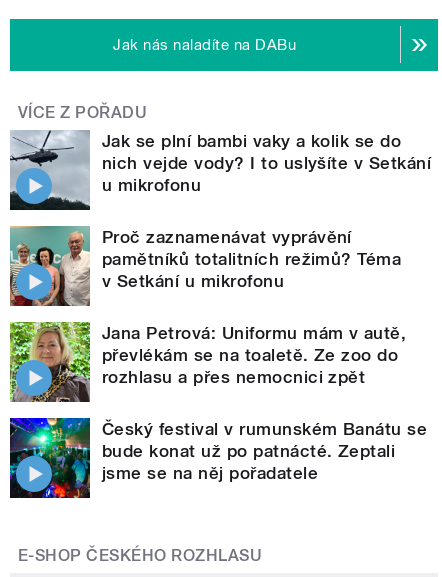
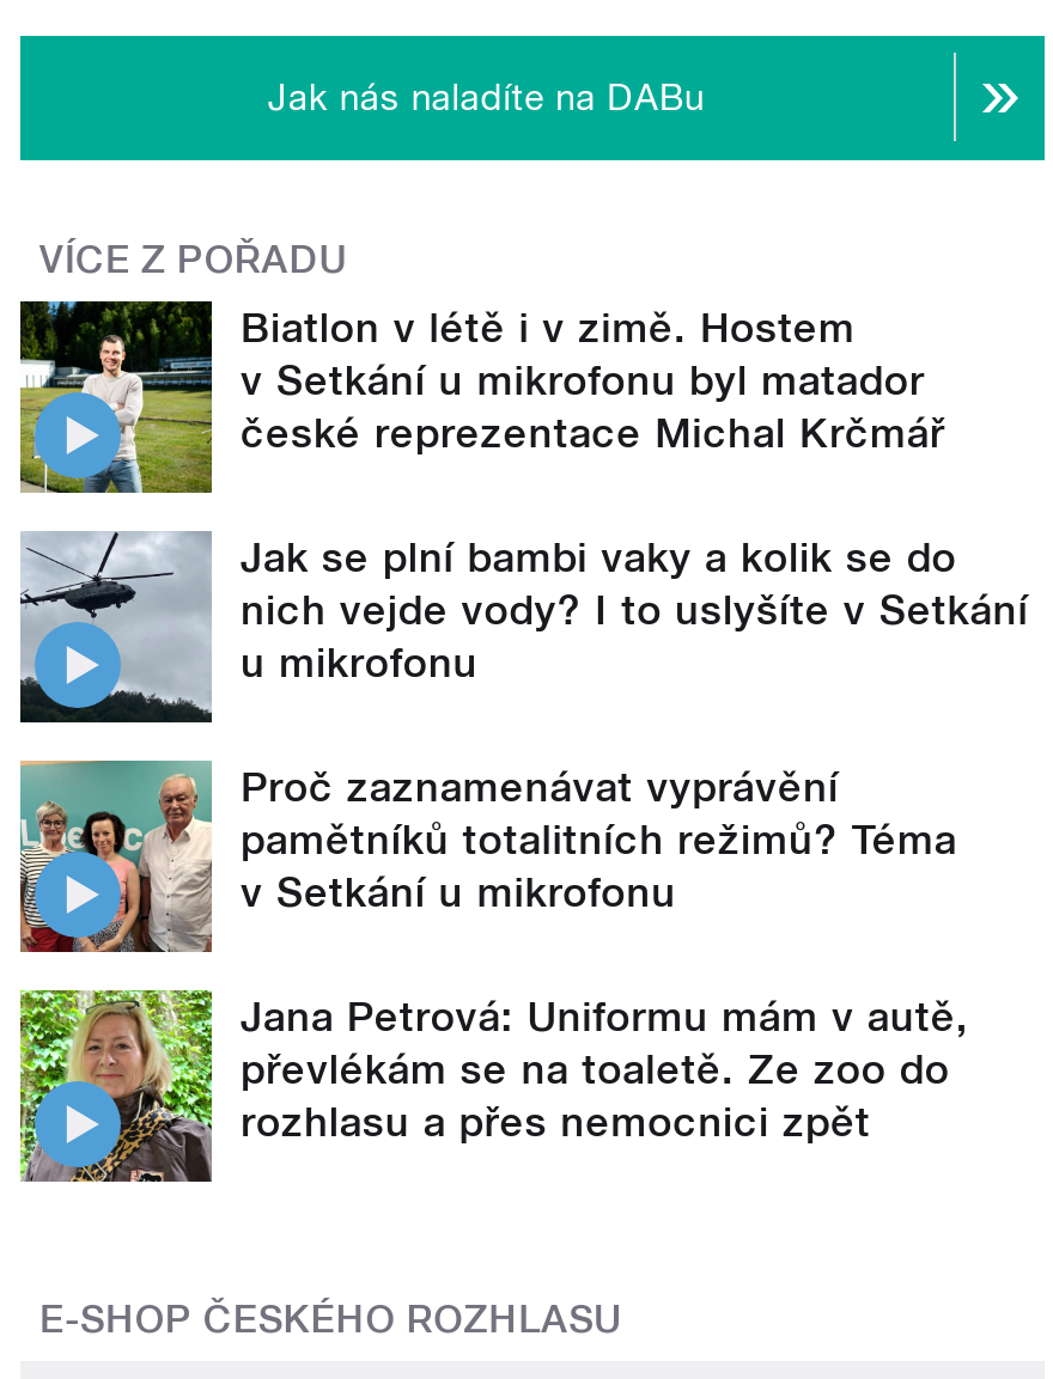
+ [image]
+ Biatlon v létě i v zimě. Hostem
+ v Setkání u mikrofonu byl matador
+ české reprezentace Michal Krčmář

moved down: [image] | Jak se plní bambi vaky a kolik se do | nich vejde vody? I to uslyšíte v Setkání | ... | převlékám se na toaletě. Ze zoo do | rozhlasu a přes nemocnici zpět

- [image]
- Český festival v rumunském Banátu se
- bude konat už po patnácté. Zeptali
- jsme se na něj pořadatele
